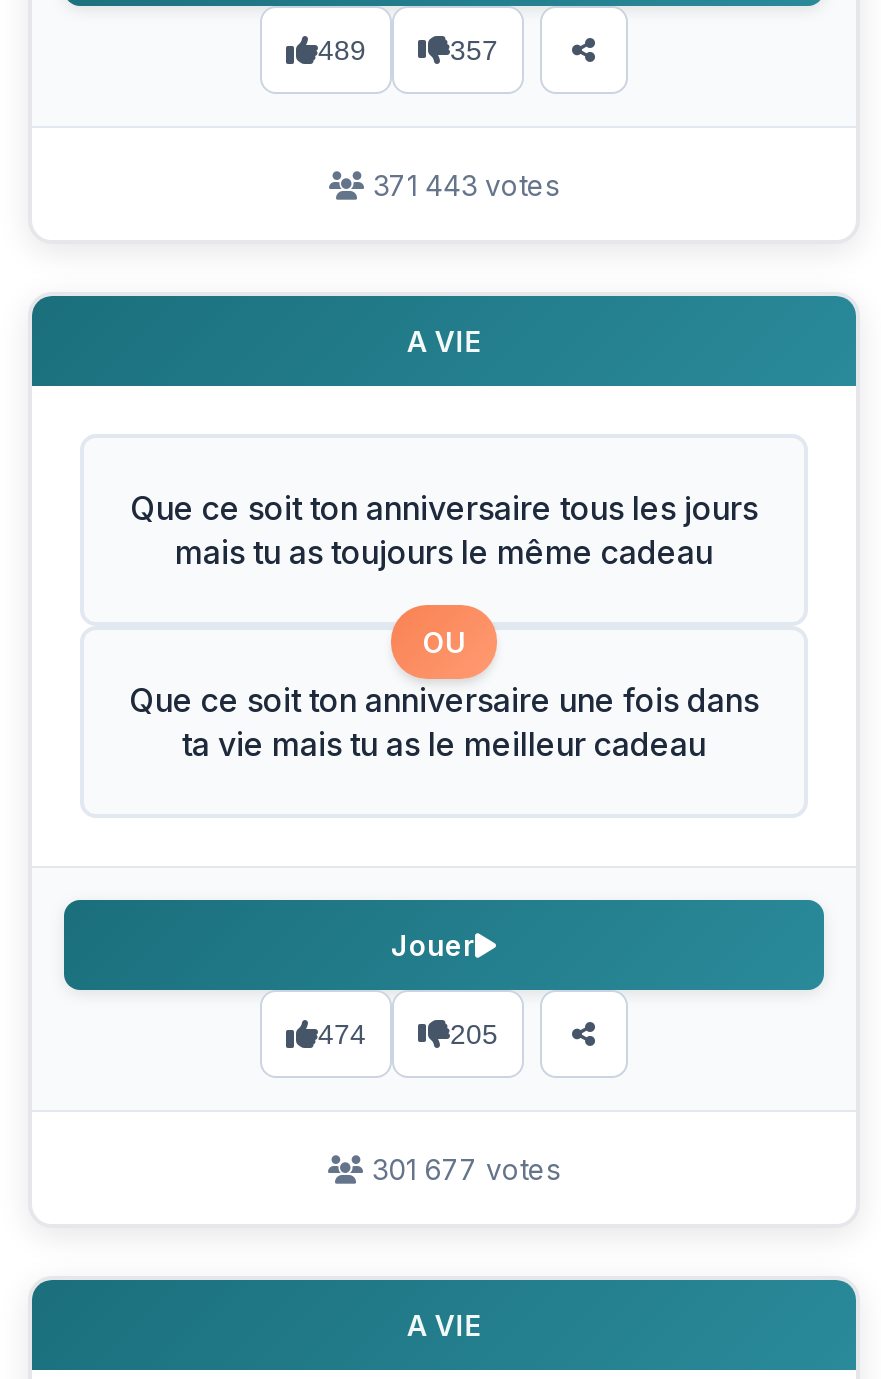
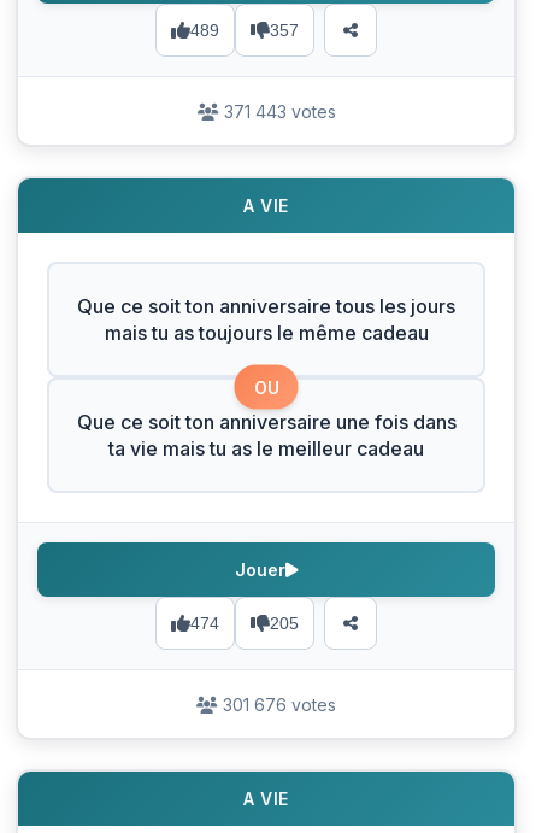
- 301 677 votes
+ 301 676 votes
